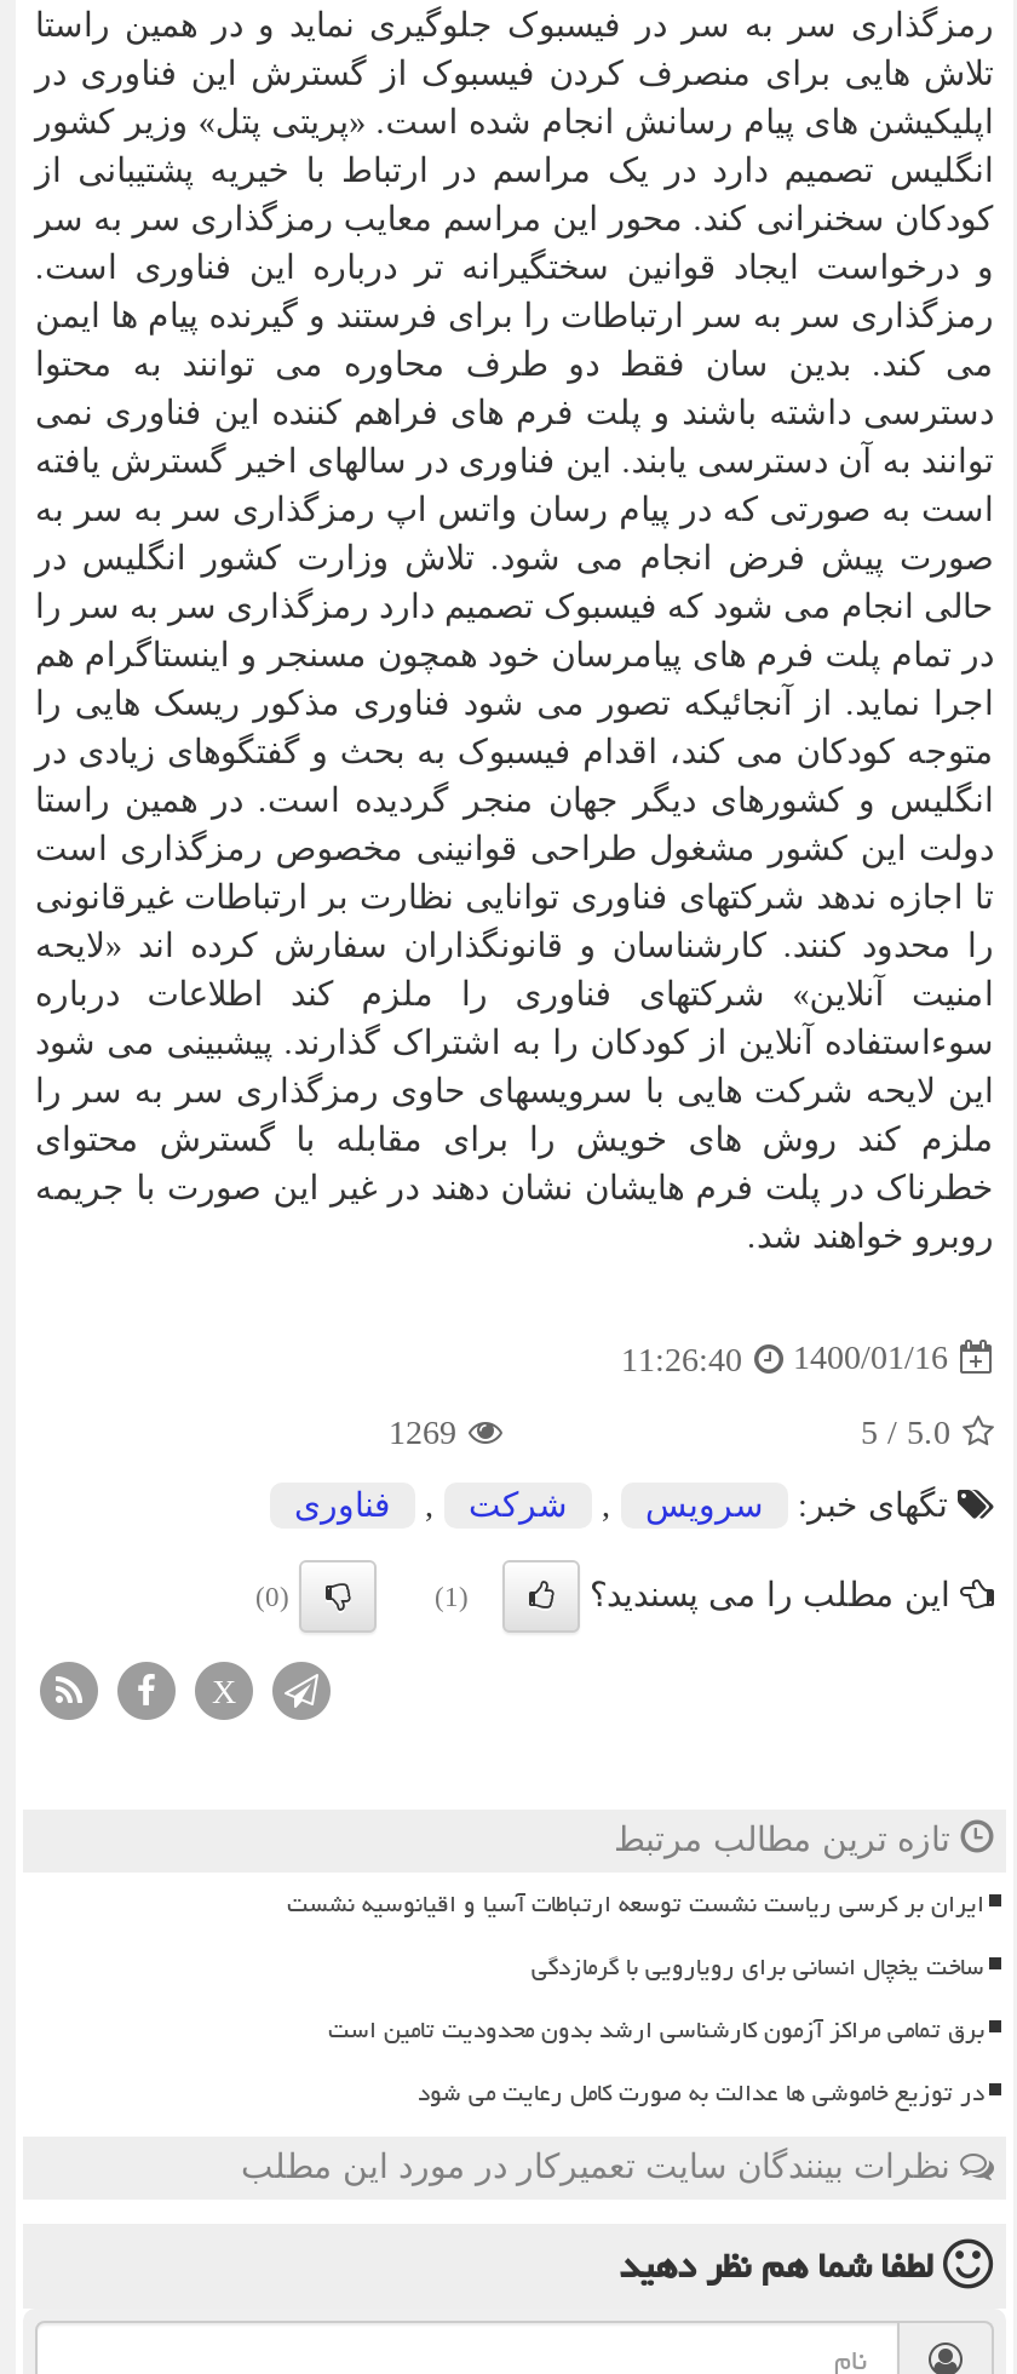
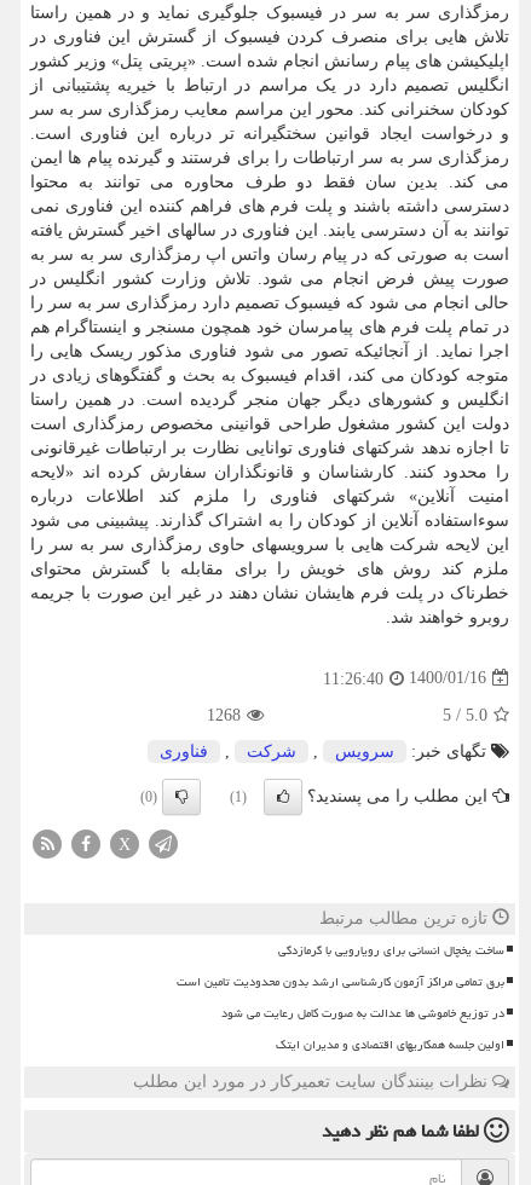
- 1269
+ 1268

- ایران بر کرسی ریاست نشست توسعه ارتباطات آسیا و اقیانوسیه نشست

moved up: ساخت یخچال انسانی برای رویارویی با گرمازدگی | برق تمامی مراکز آزمون کارشناسی ارشد بدون محدودیت تامین است | در توزیع خاموشی ها عدالت به صورت کامل رعایت می شود

+ اولین جلسه همکاریهای اقتصادی و مدیران ایتک
